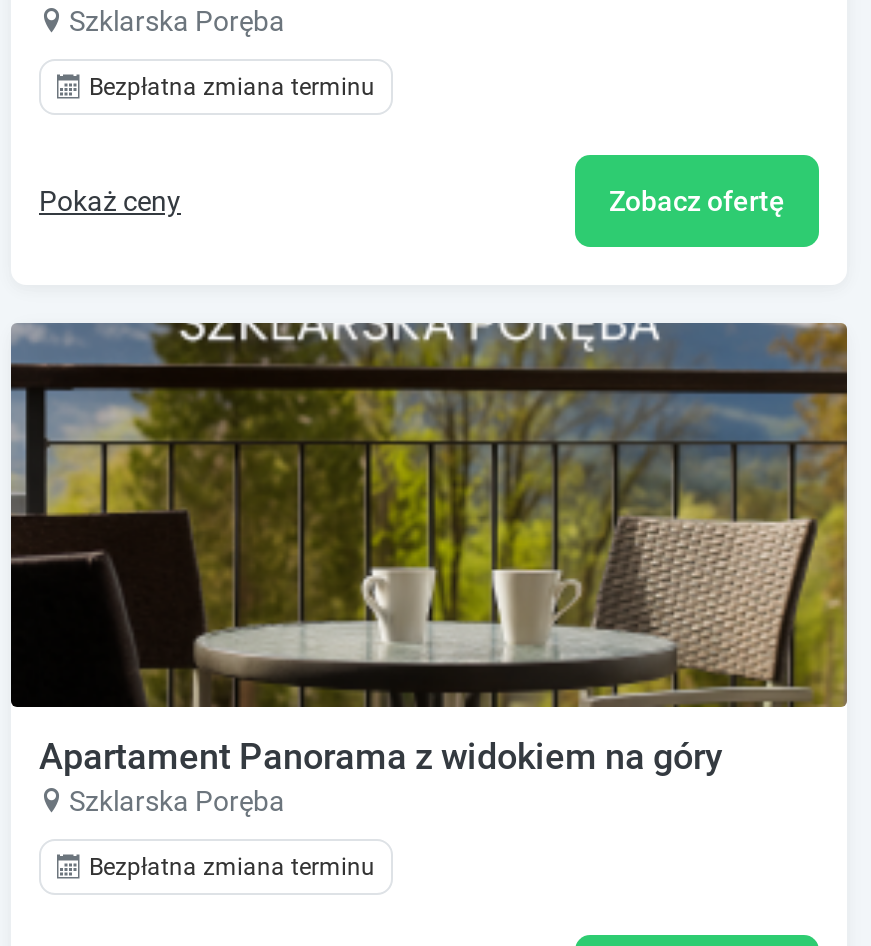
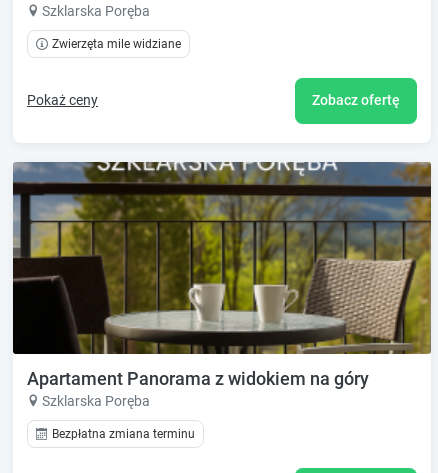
- Bezpłatna zmiana terminu
+ Zwierzęta mile widziane
